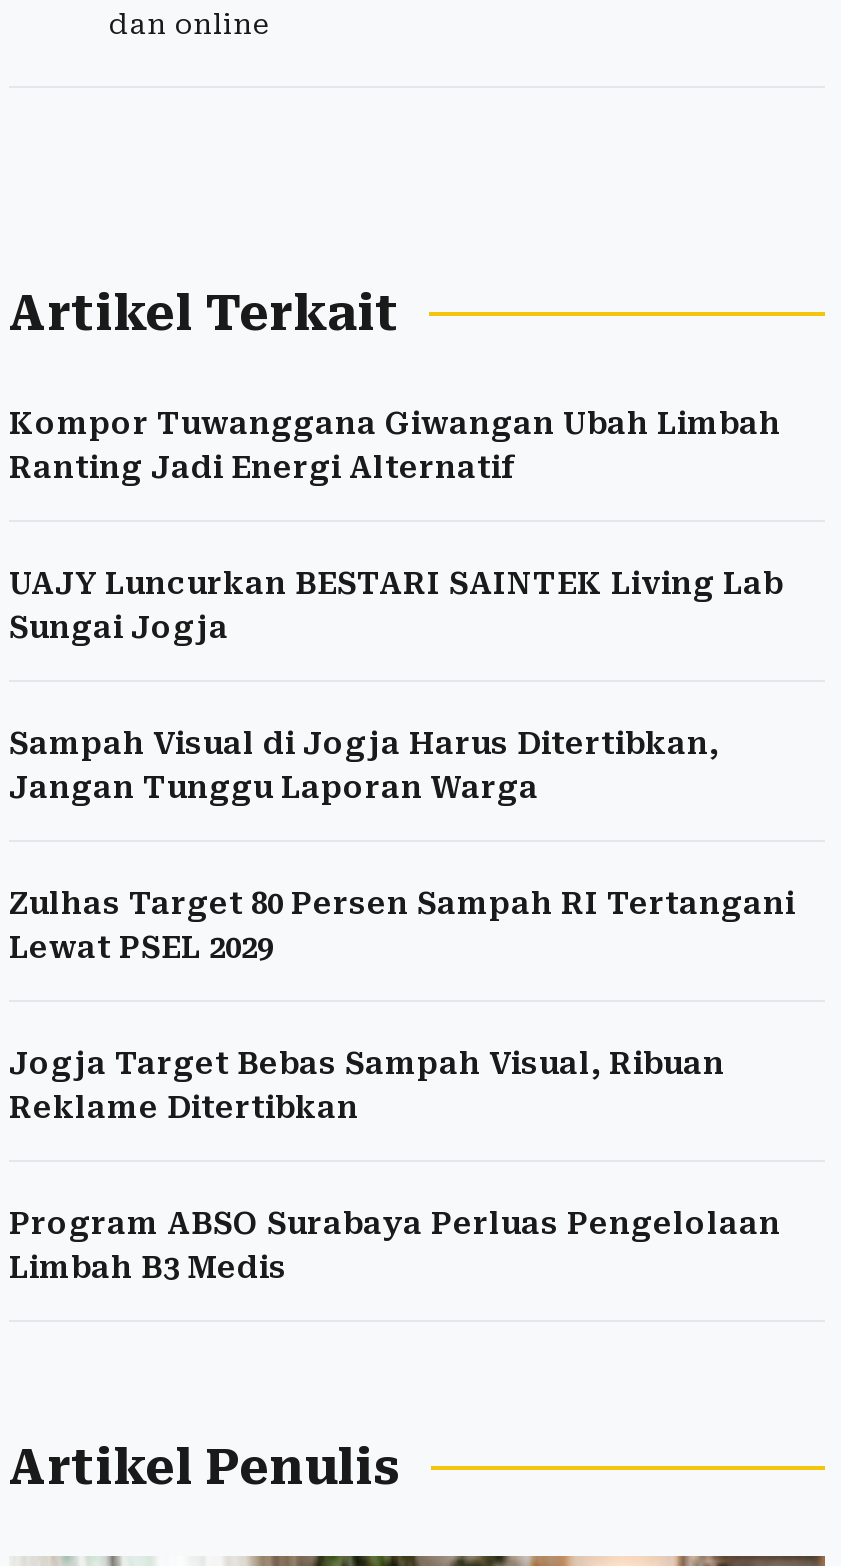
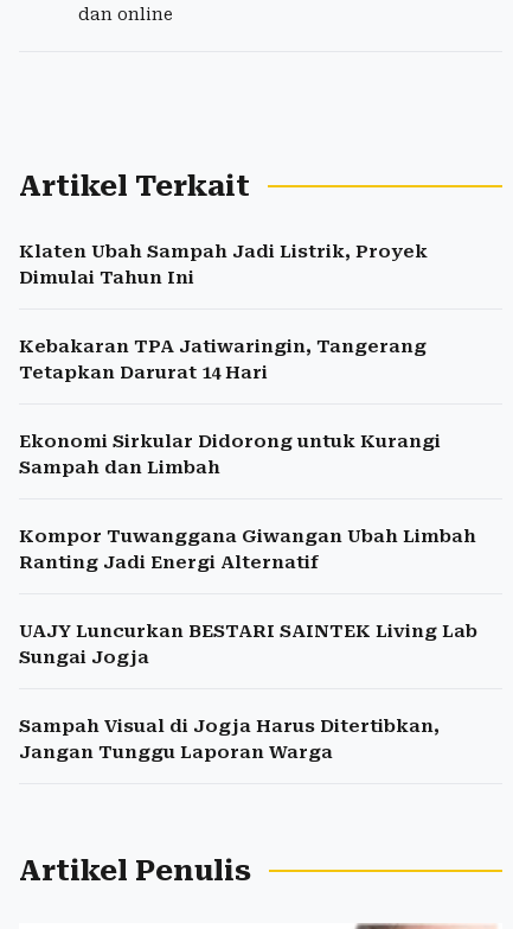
+ Klaten Ubah Sampah Jadi Listrik, Proyek
+ Dimulai Tahun Ini
+ Kebakaran TPA Jatiwaringin, Tangerang
+ Tetapkan Darurat 14 Hari
+ Ekonomi Sirkular Didorong untuk Kurangi
+ Sampah dan Limbah

moved down: Kompor Tuwanggana Giwangan Ubah Limbah | Ranting Jadi Energi Alternatif | UAJY Luncurkan BESTARI SAINTEK Living Lab | Sungai Jogja | Sampah Visual di Jogja Harus Ditertibkan, | Jangan Tunggu Laporan Warga

- Zulhas Target 80 Persen Sampah RI Tertangani
- Lewat PSEL 2029
- Jogja Target Bebas Sampah Visual, Ribuan
- Reklame Ditertibkan
- Program ABSO Surabaya Perluas Pengelolaan
- Limbah B3 Medis
